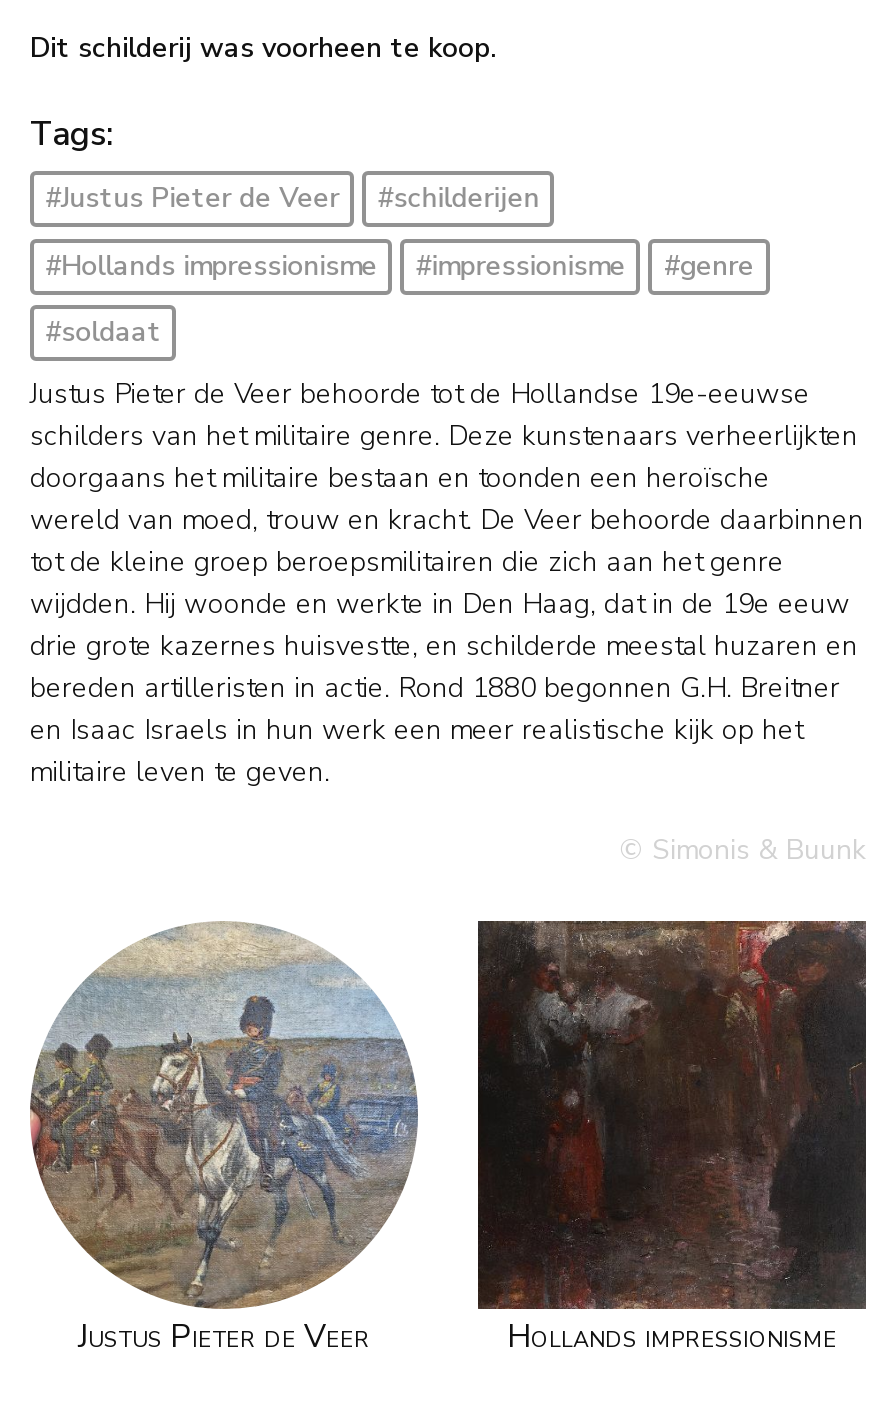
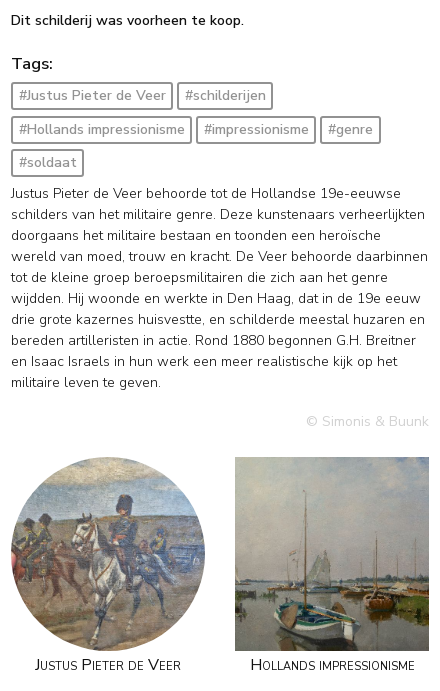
- [image]
+ [image]
